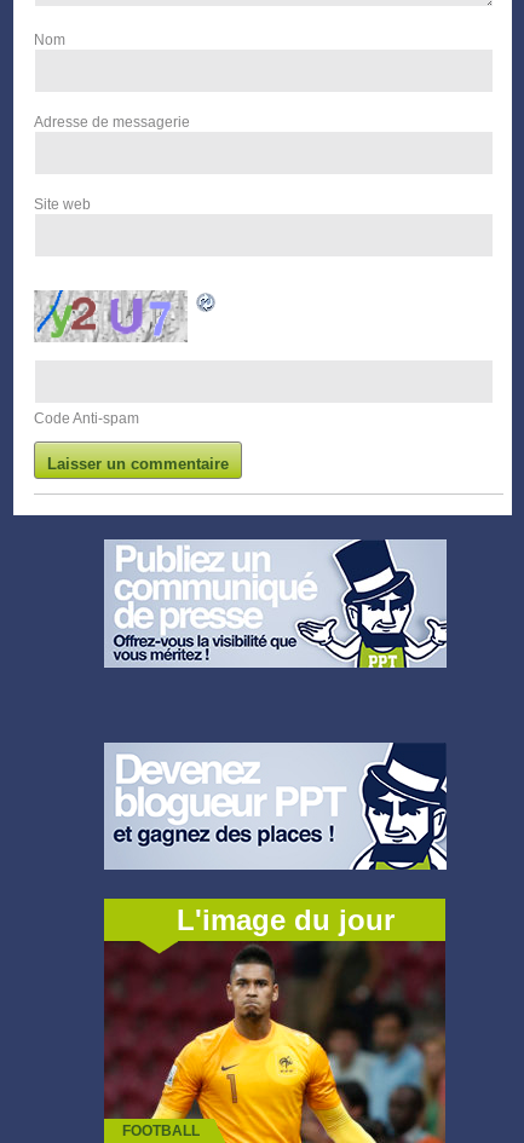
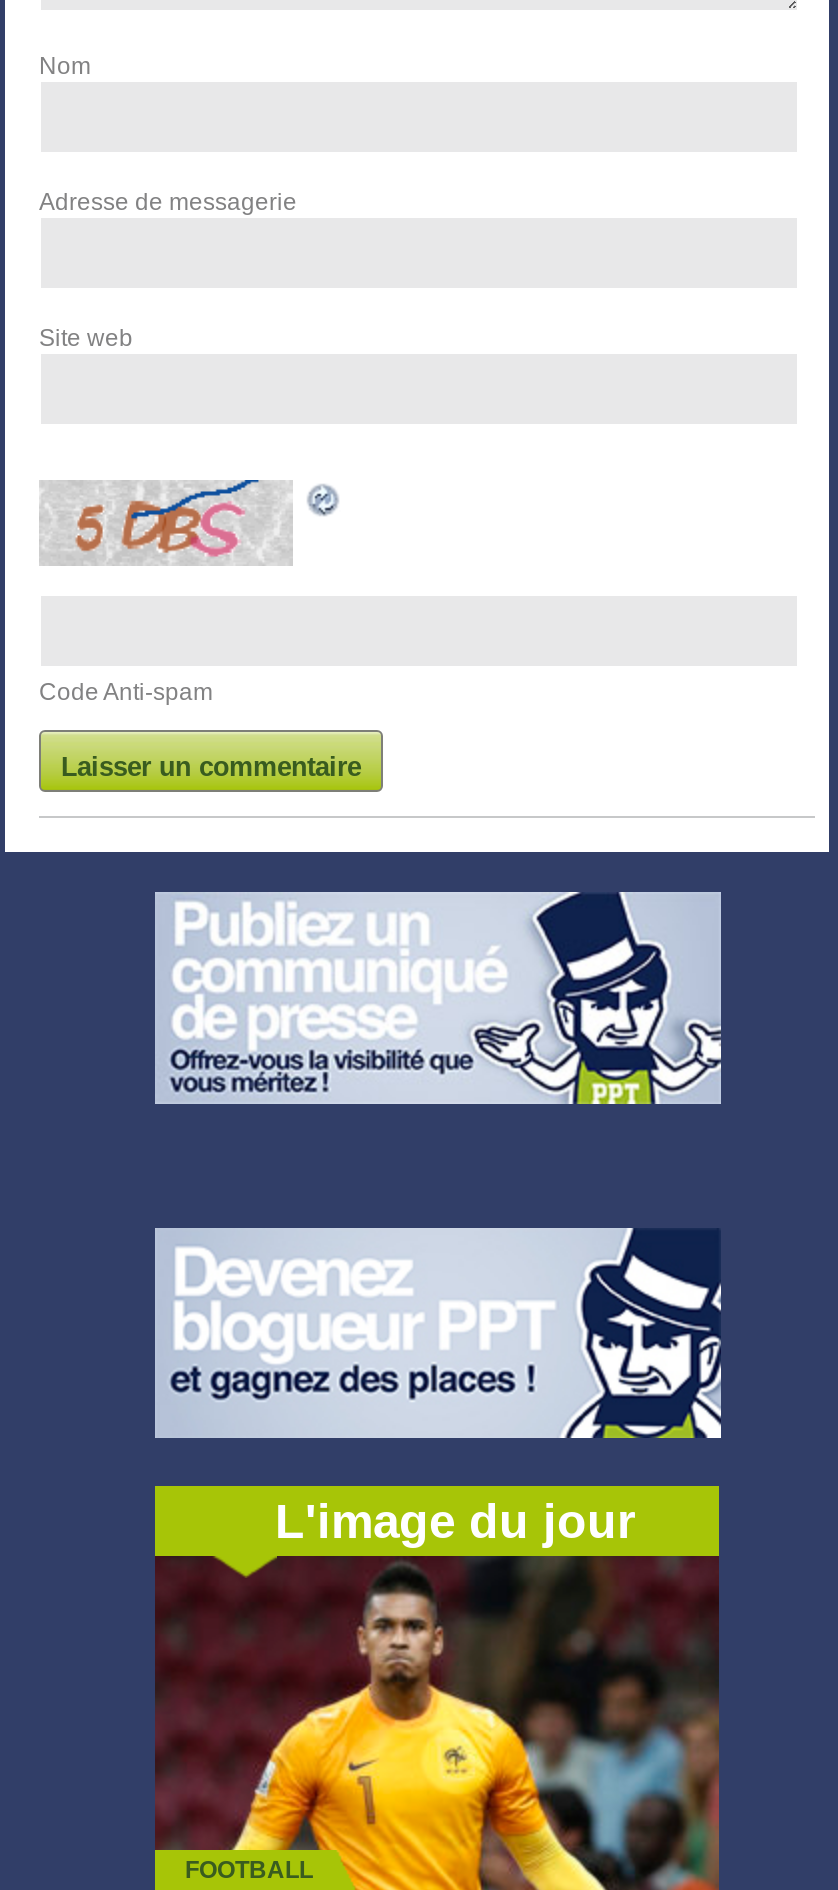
- [image]
+ [image]
